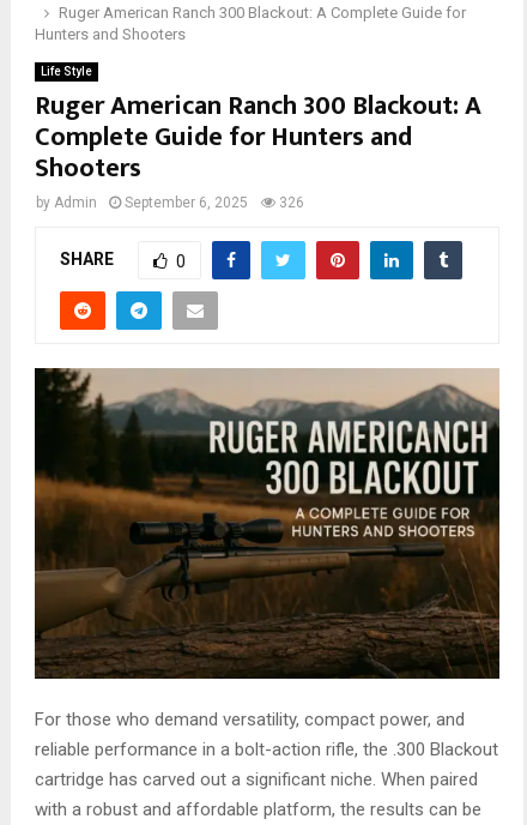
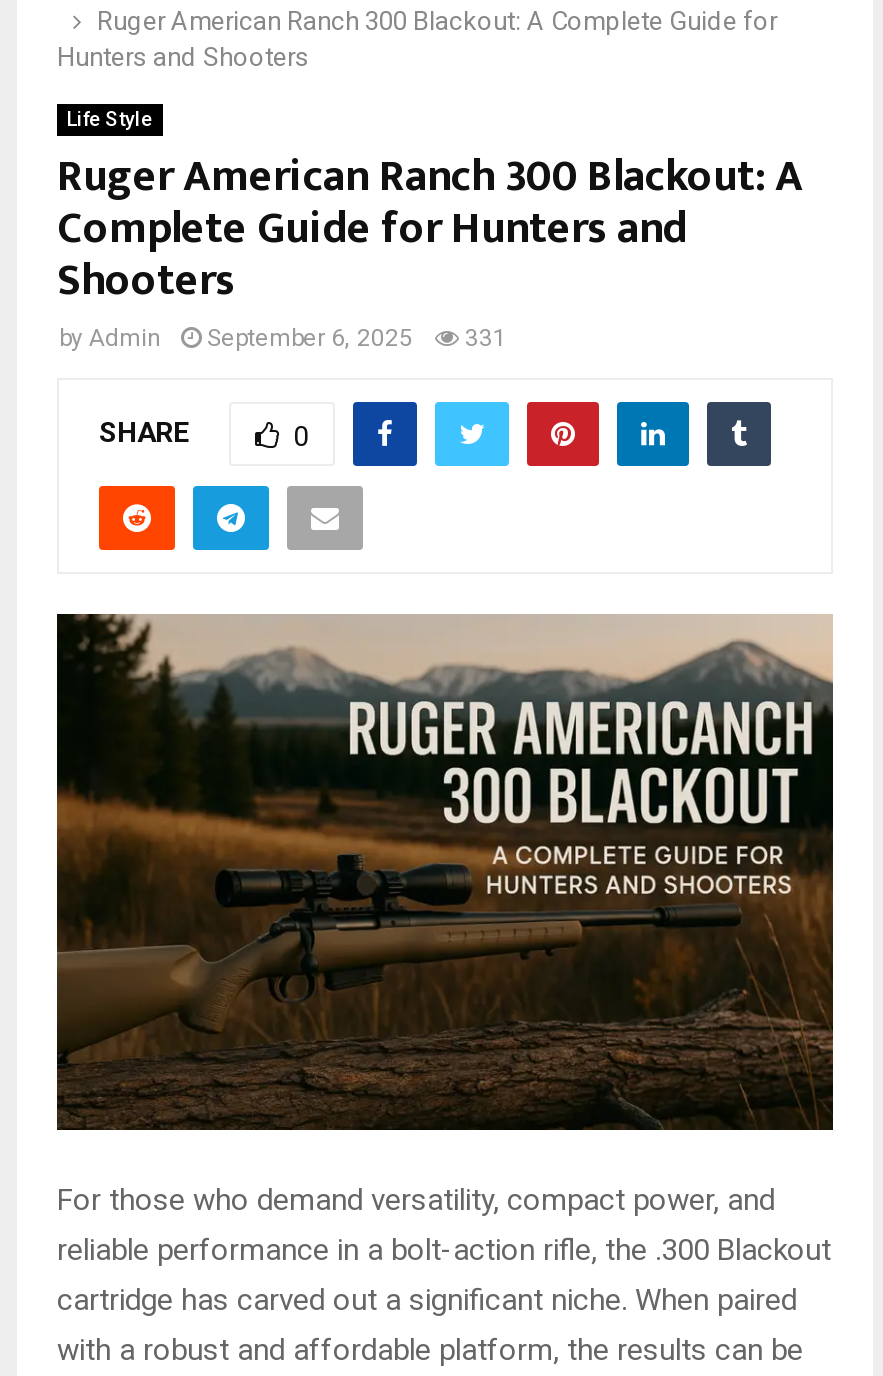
- by Admin September 6, 2025 326
+ by Admin September 6, 2025 331
